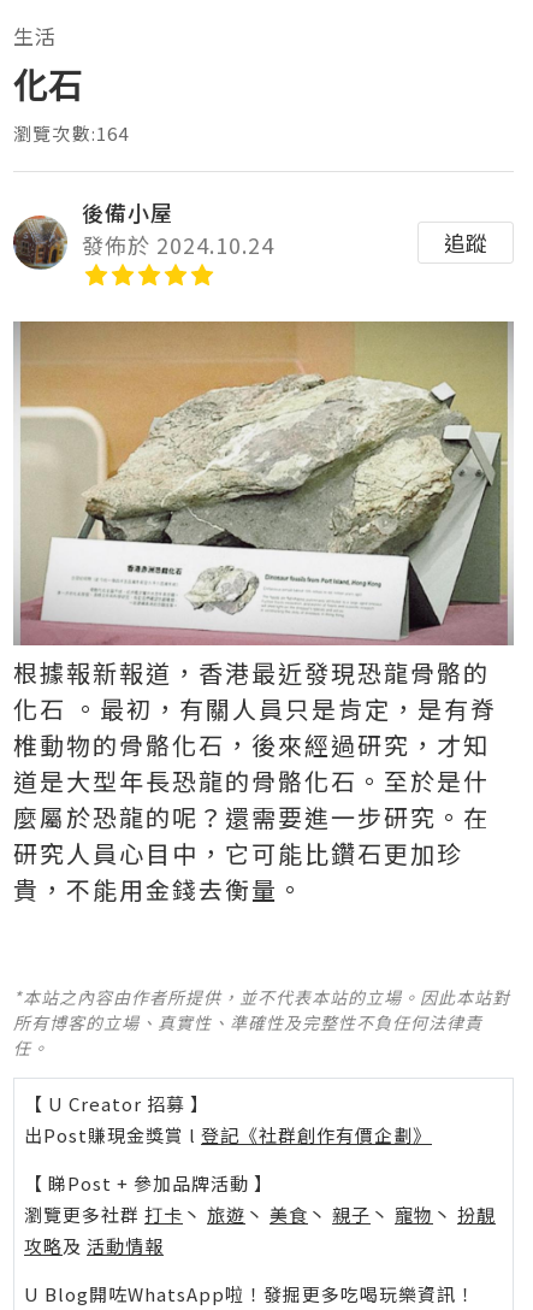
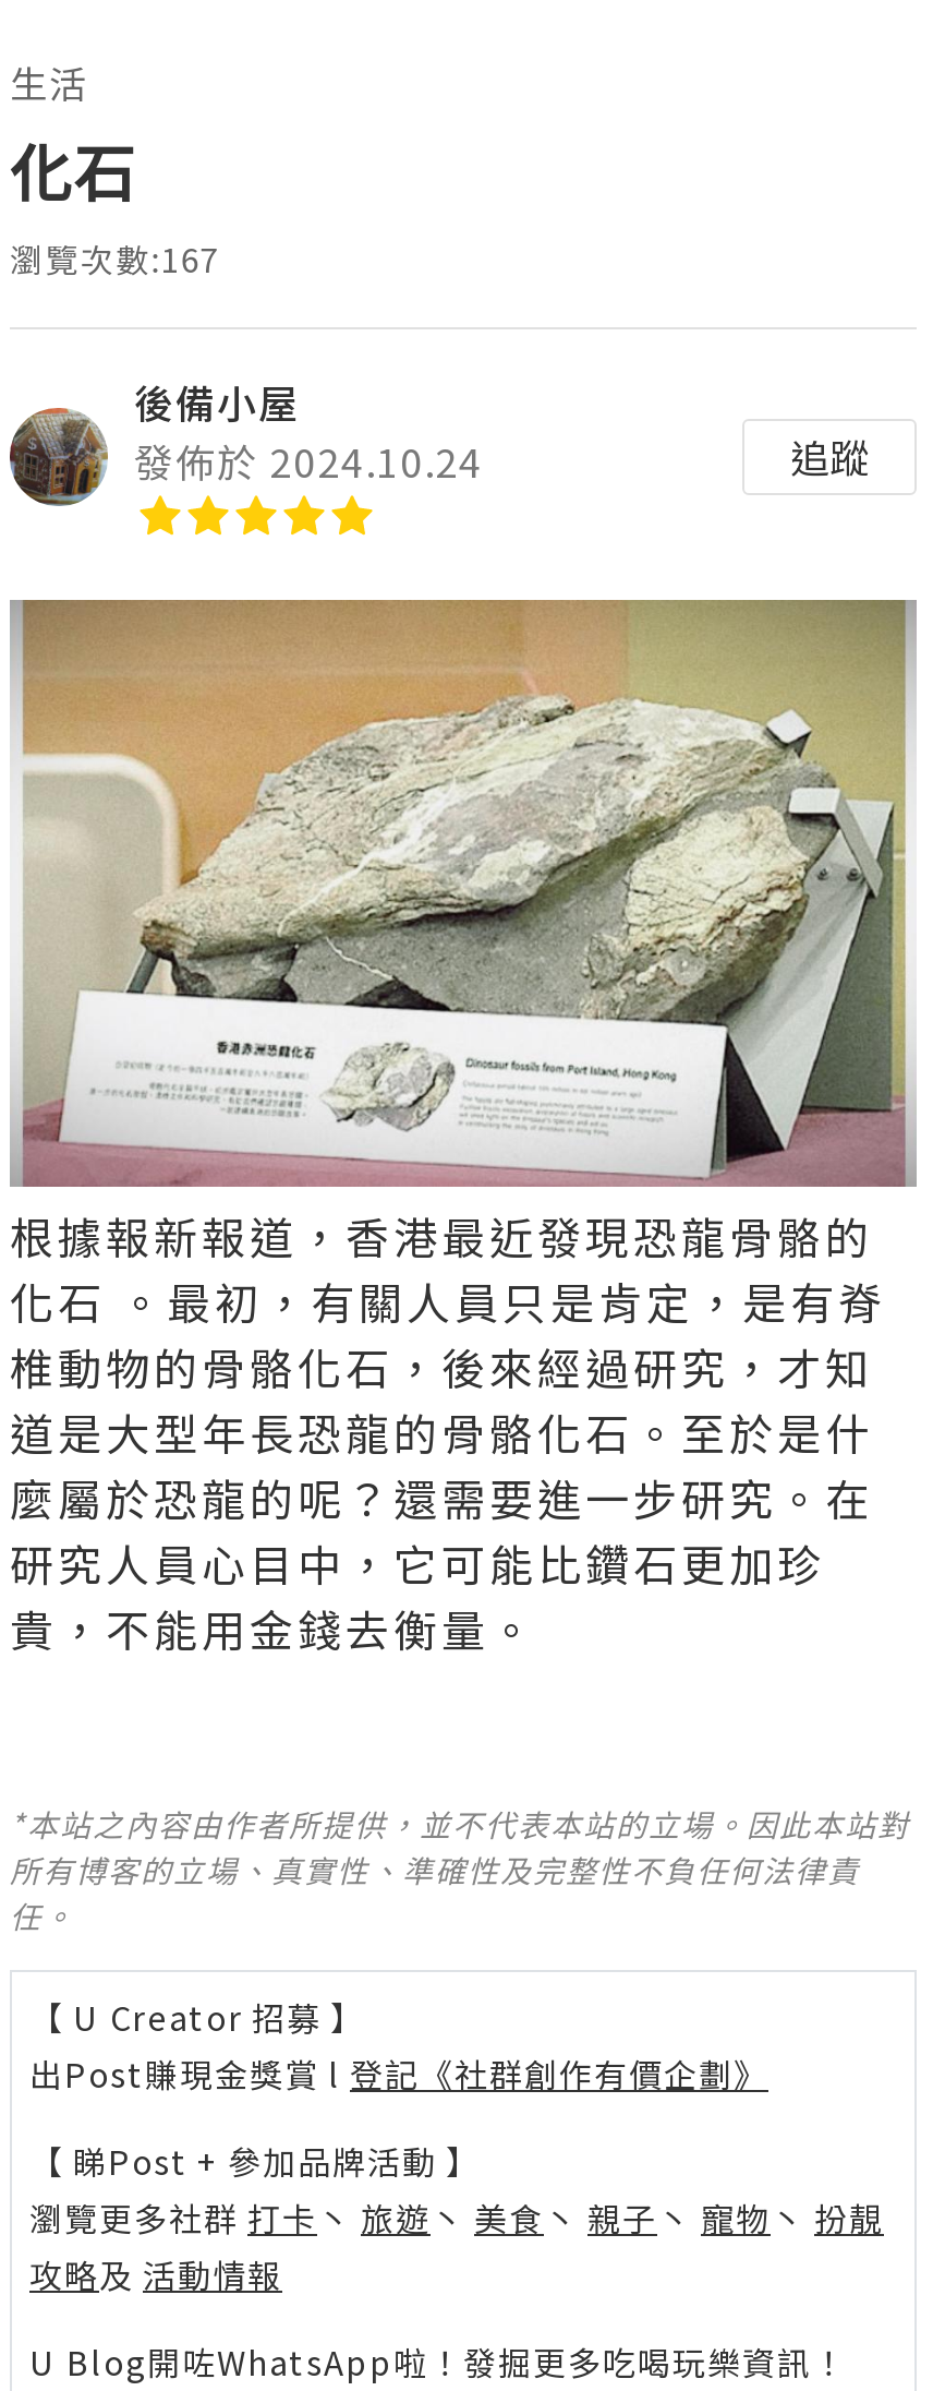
- 瀏覽次數:164
+ 瀏覽次數:167
